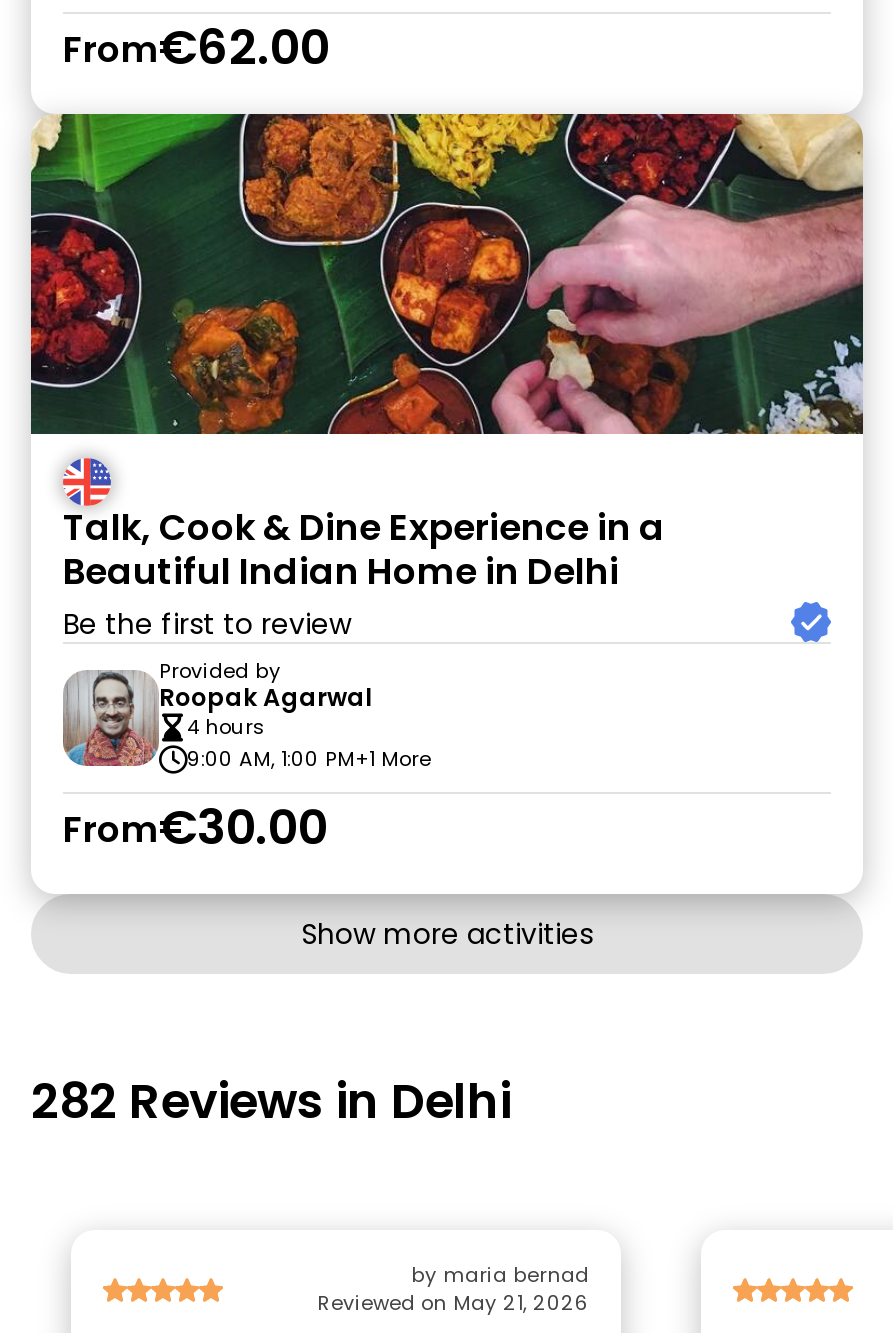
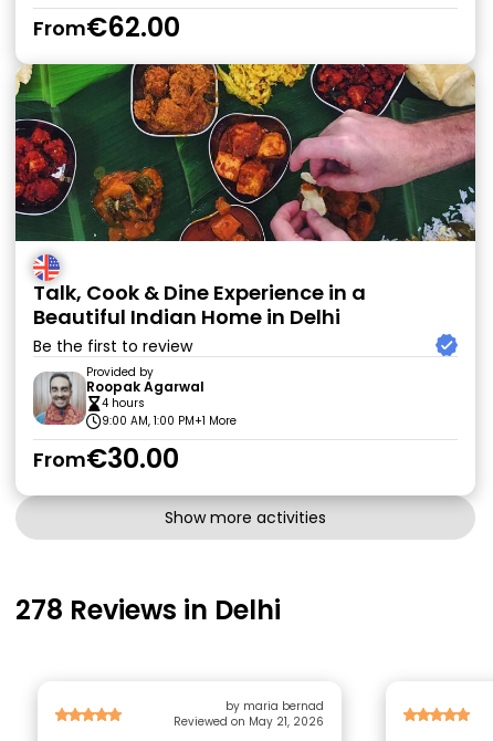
- 282 Reviews in Delhi
+ 278 Reviews in Delhi
